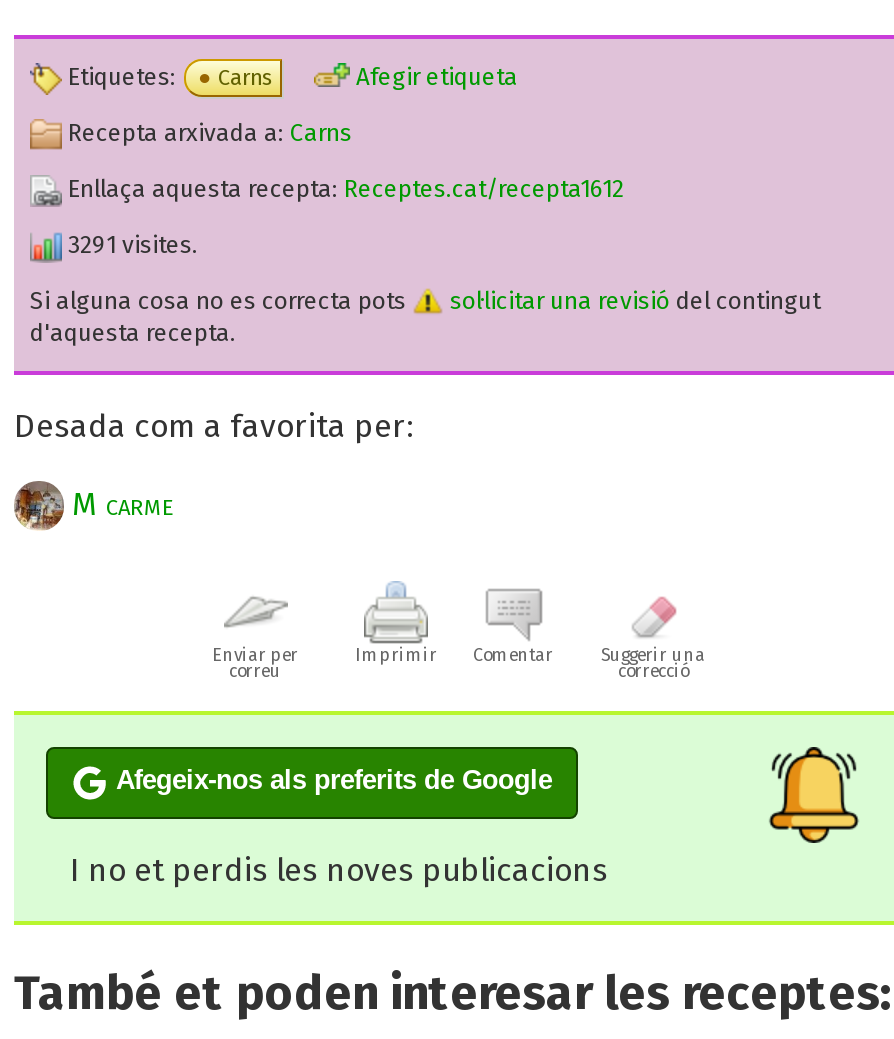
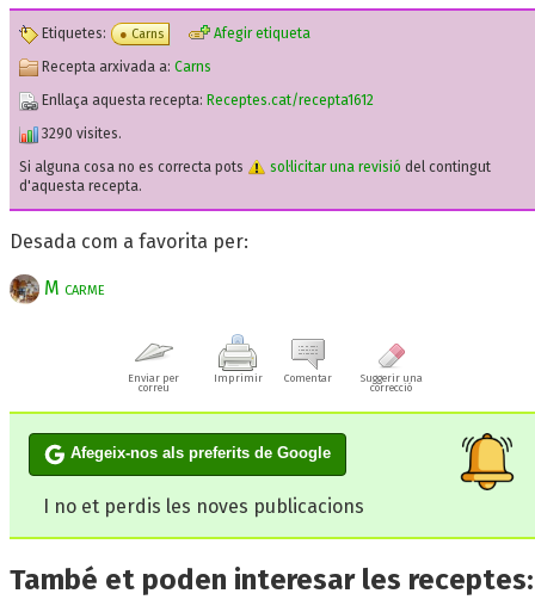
- 3291 visites.
+ 3290 visites.
